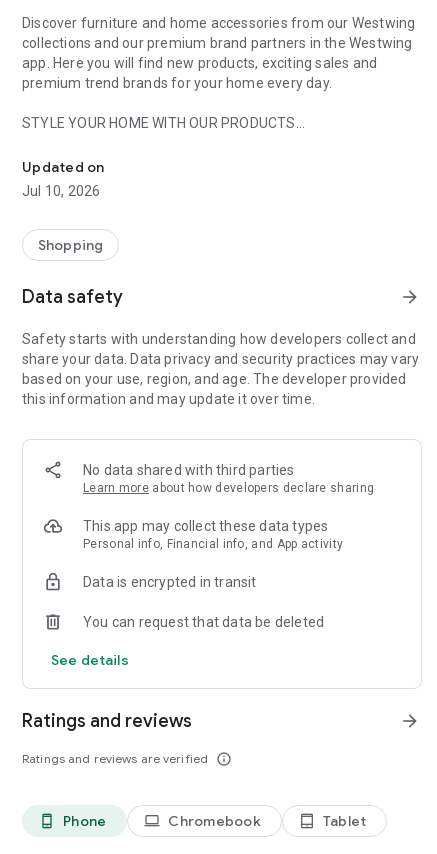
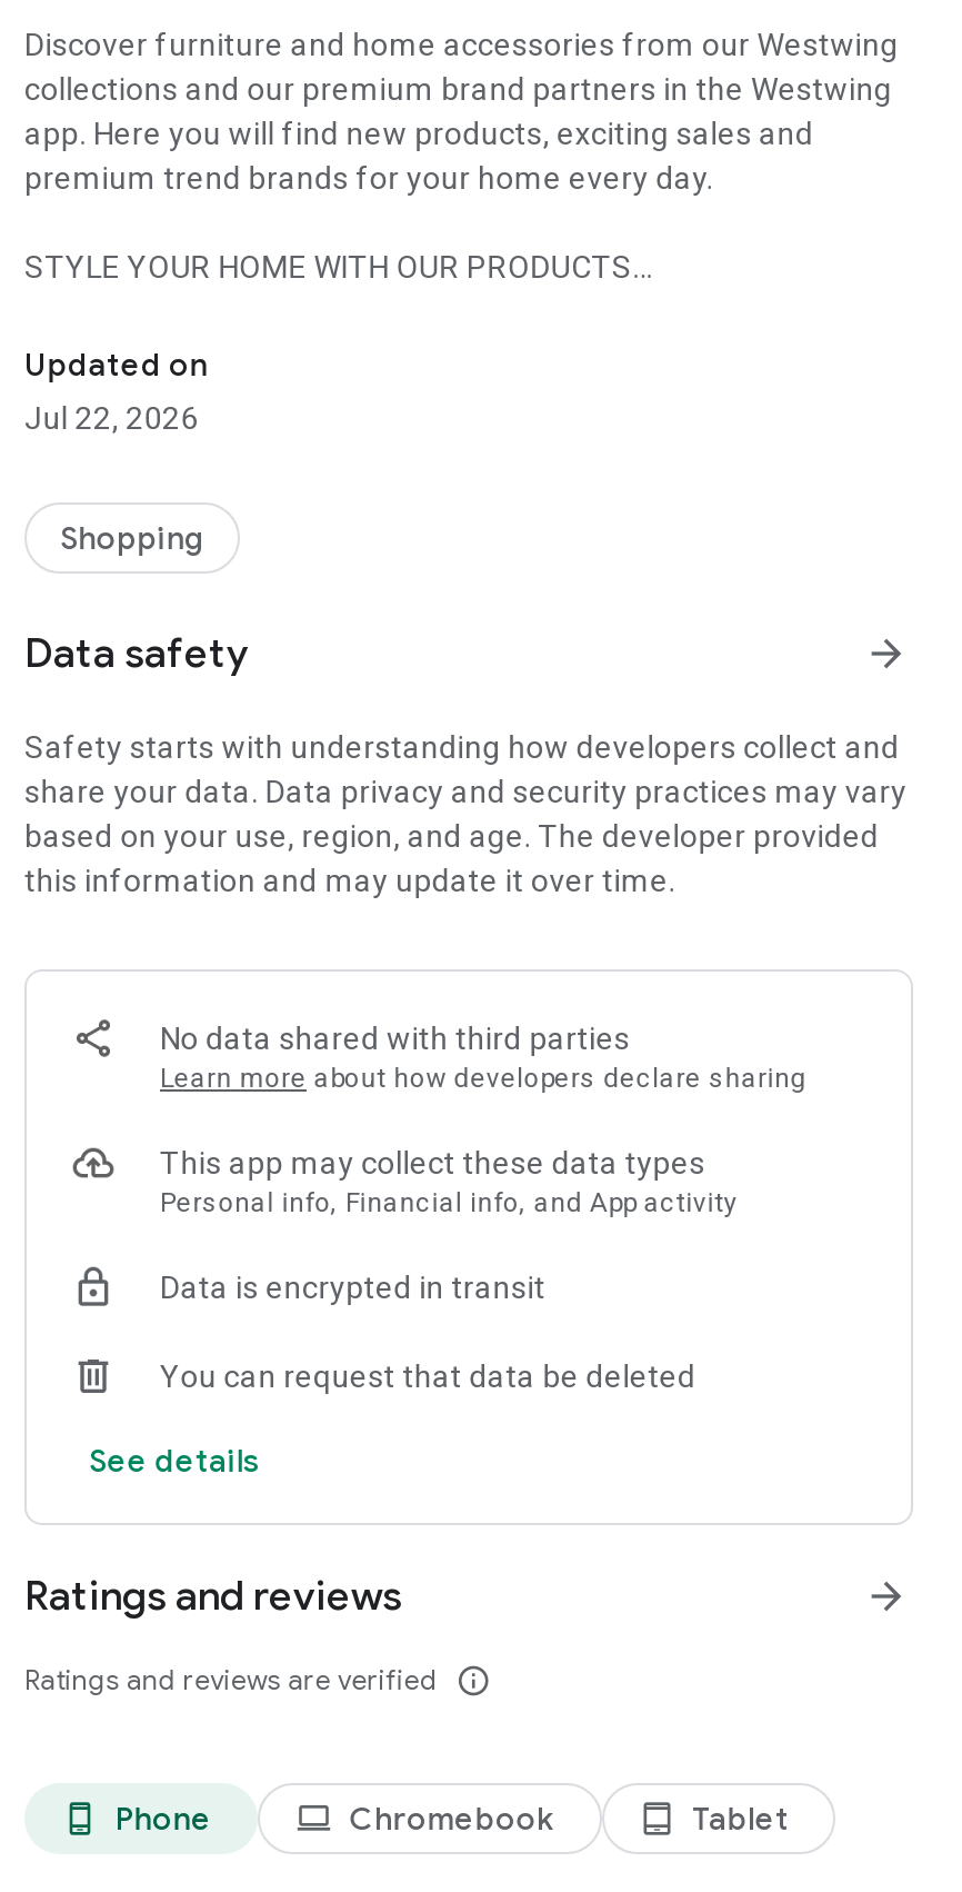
- Jul 10, 2026
+ Jul 22, 2026
